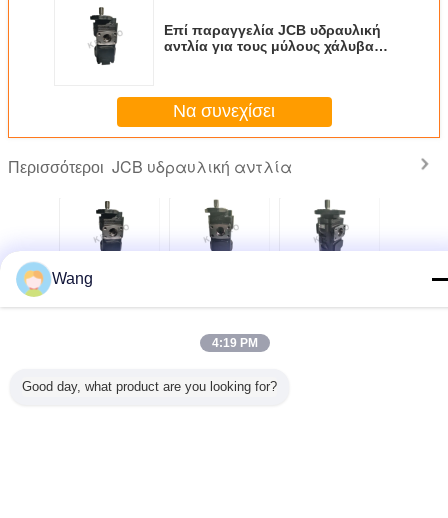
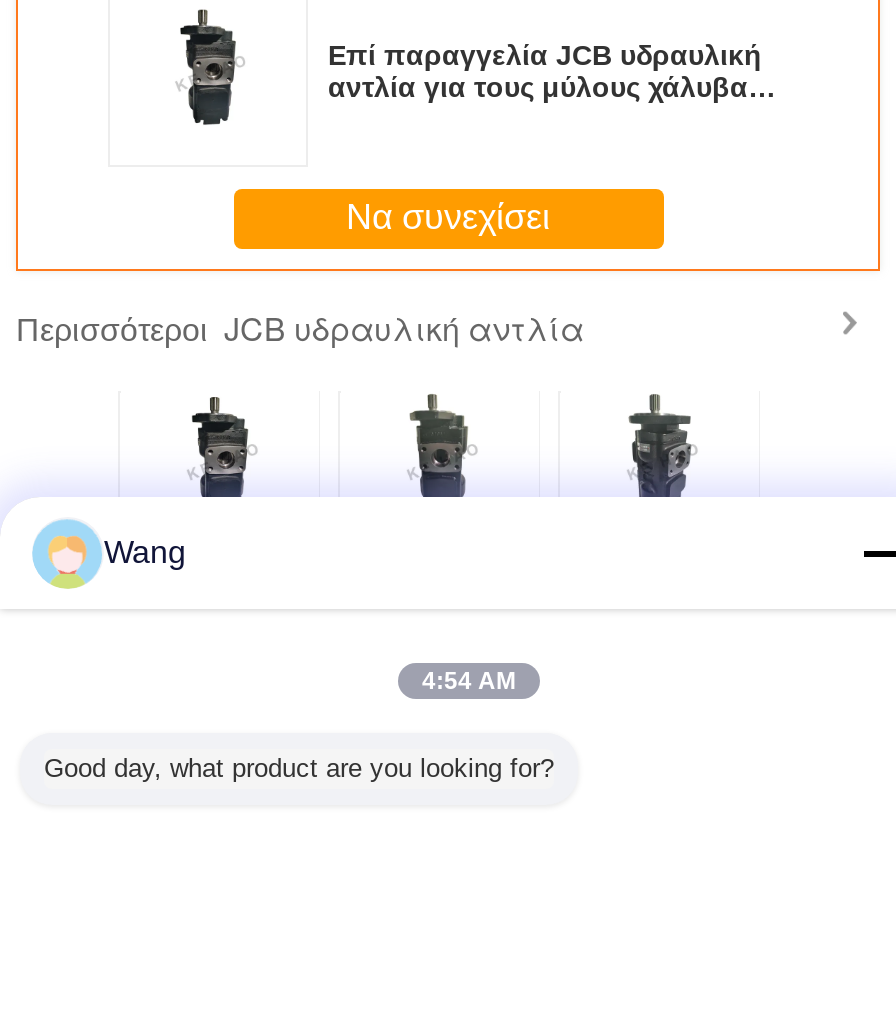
- 4:19 PM
+ 4:54 AM
